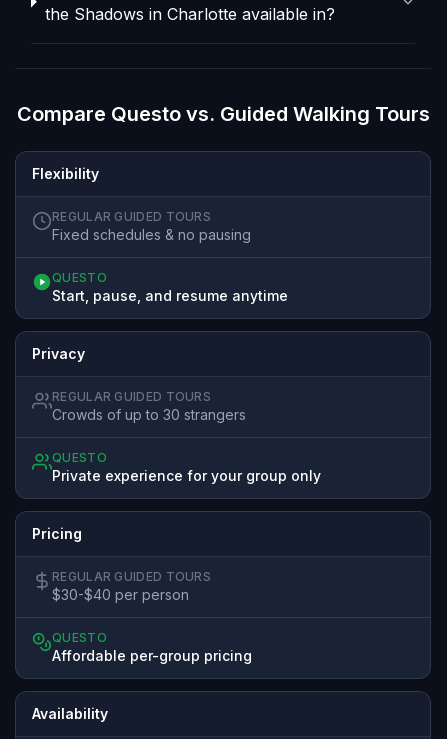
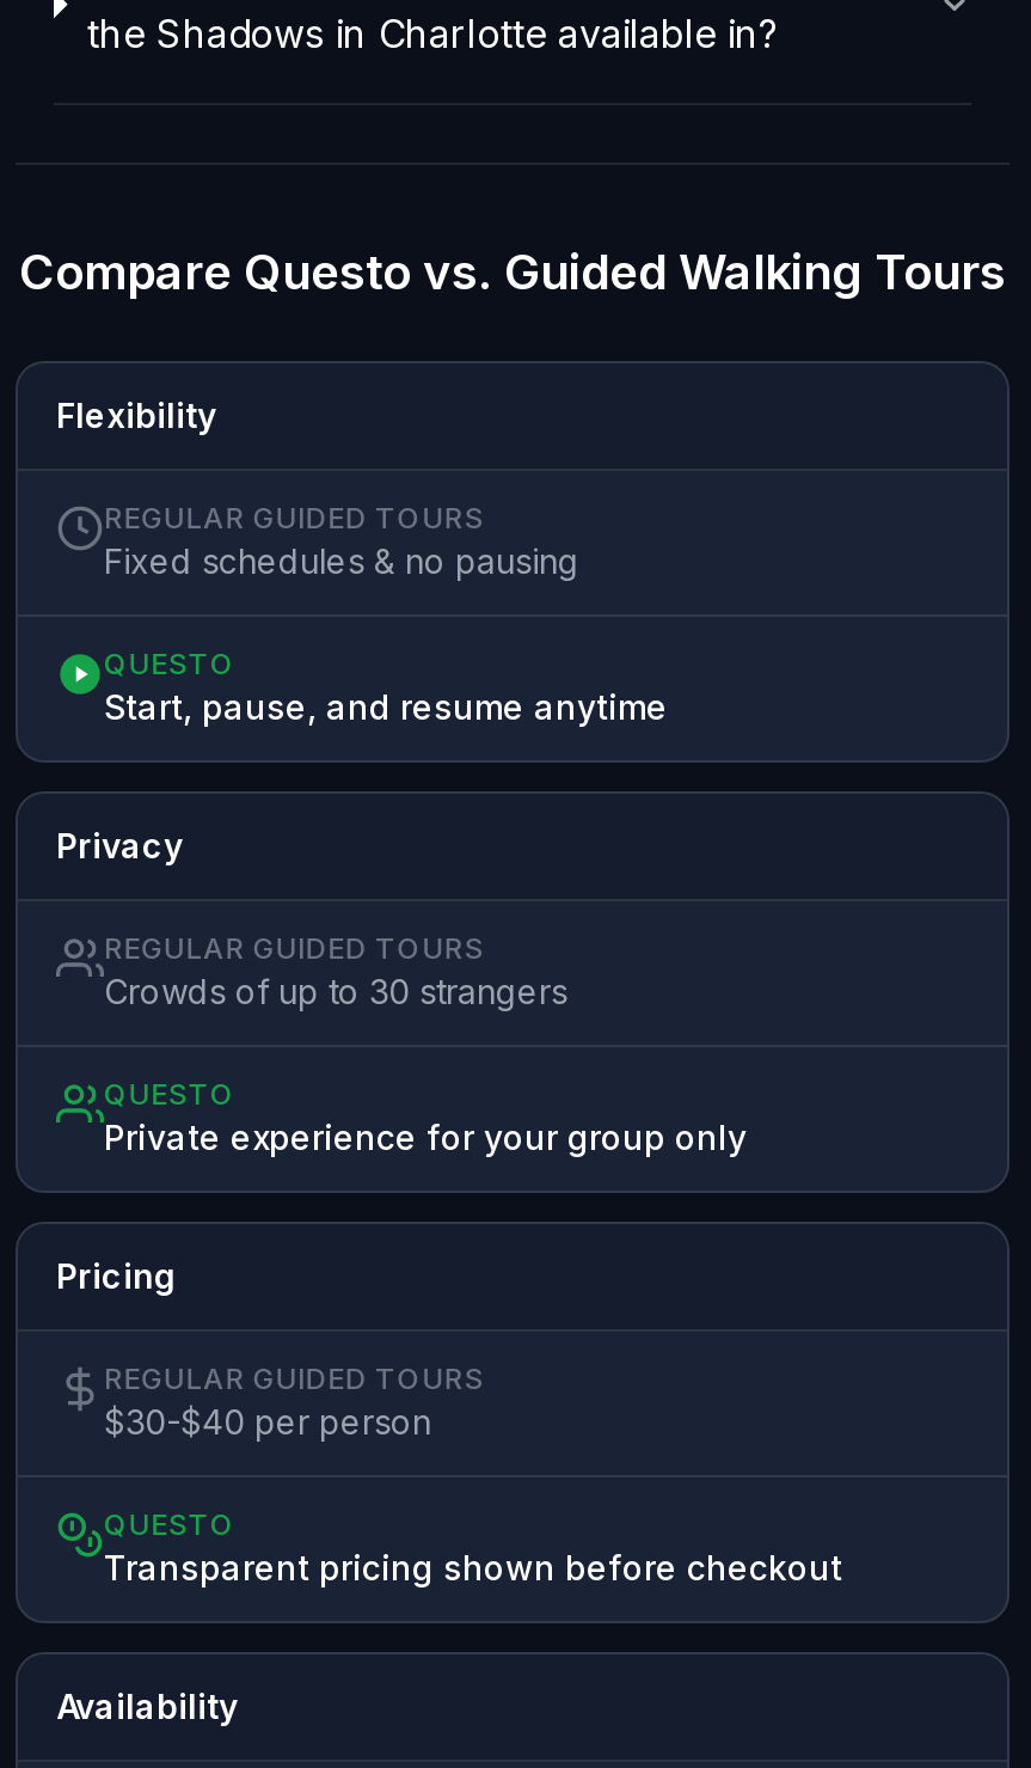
- Affordable per-group pricing
+ Transparent pricing shown before checkout
